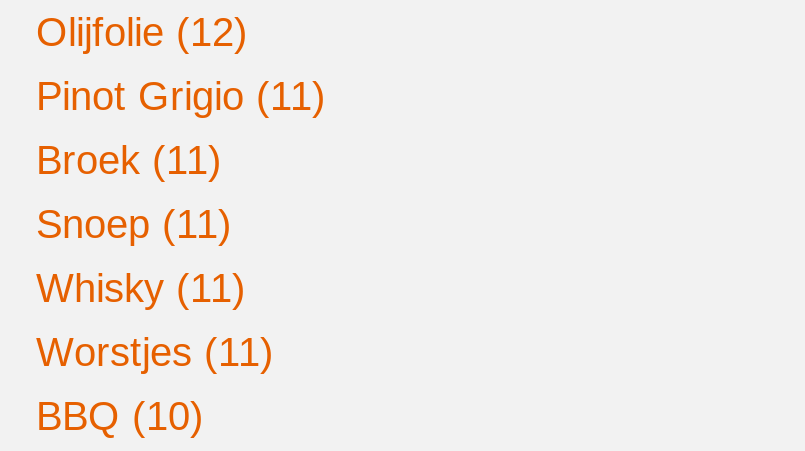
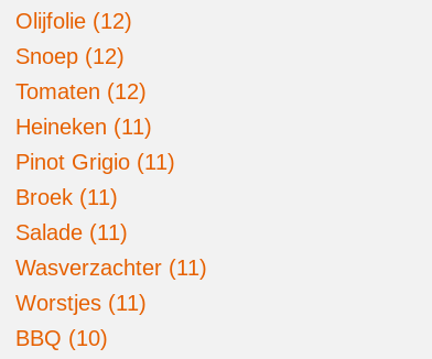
+ Snoep (12)
+ Tomaten (12)
+ Heineken (11)

- Snoep (11)
+ Salade (11)

- Whisky (11)
+ Wasverzachter (11)
